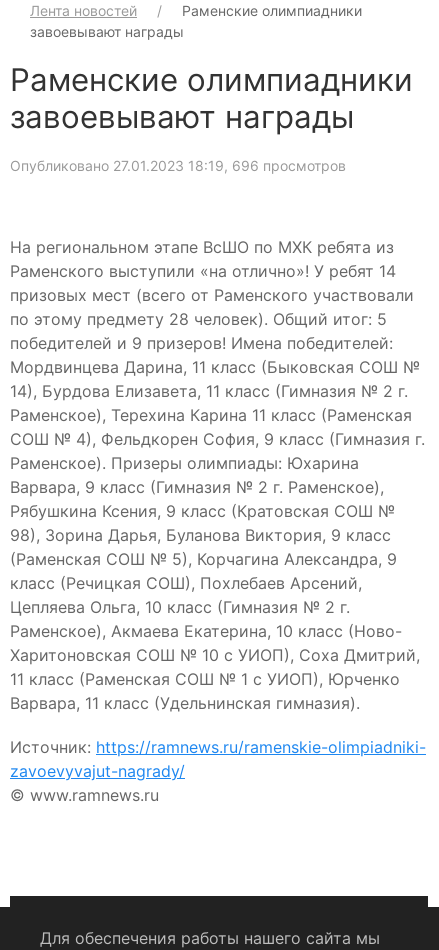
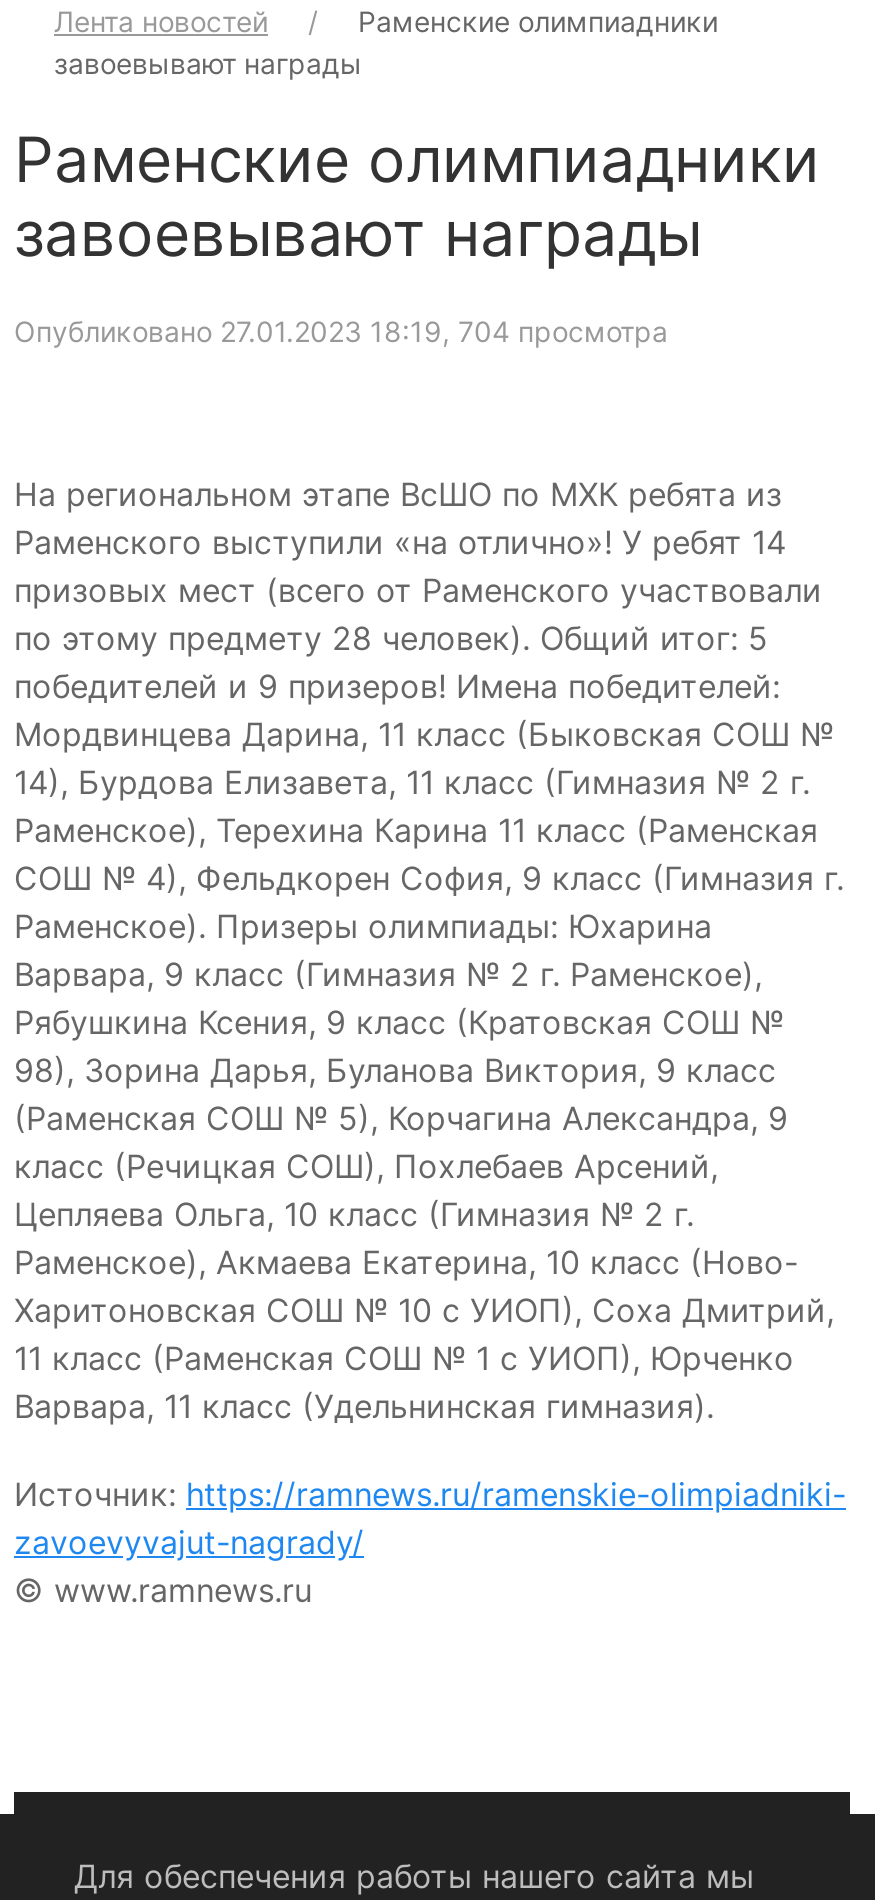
- Опубликовано 27.01.2023 18:19, 696 просмотров
+ Опубликовано 27.01.2023 18:19, 704 просмотра
